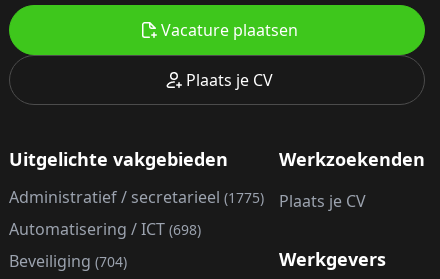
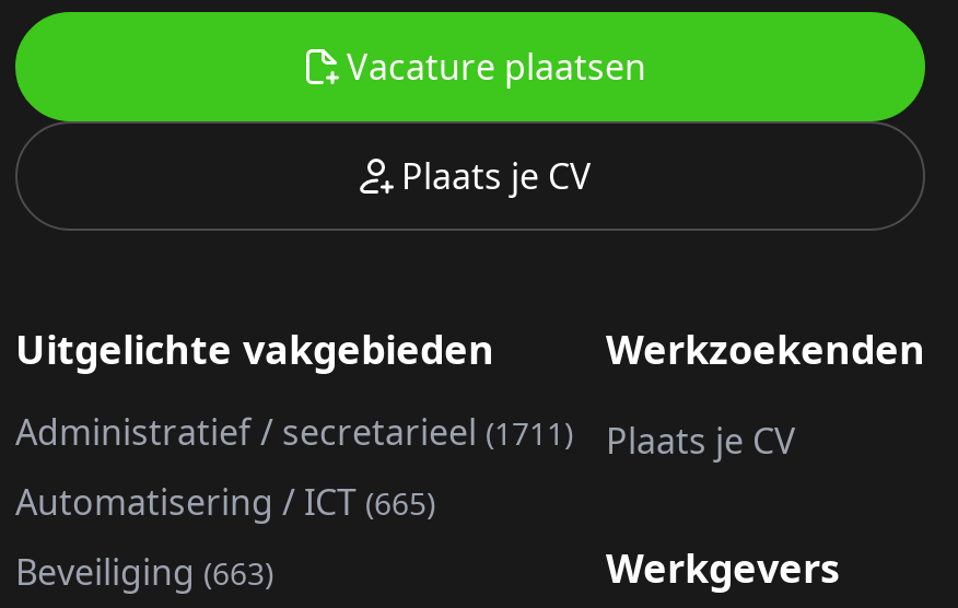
- Administratief / secretarieel (1775)
+ Administratief / secretarieel (1711)

- Automatisering / ICT (698)
+ Automatisering / ICT (665)

- Beveiliging (704)
+ Beveiliging (663)
